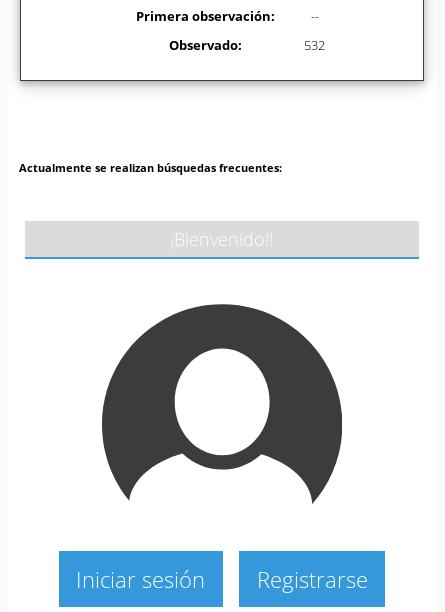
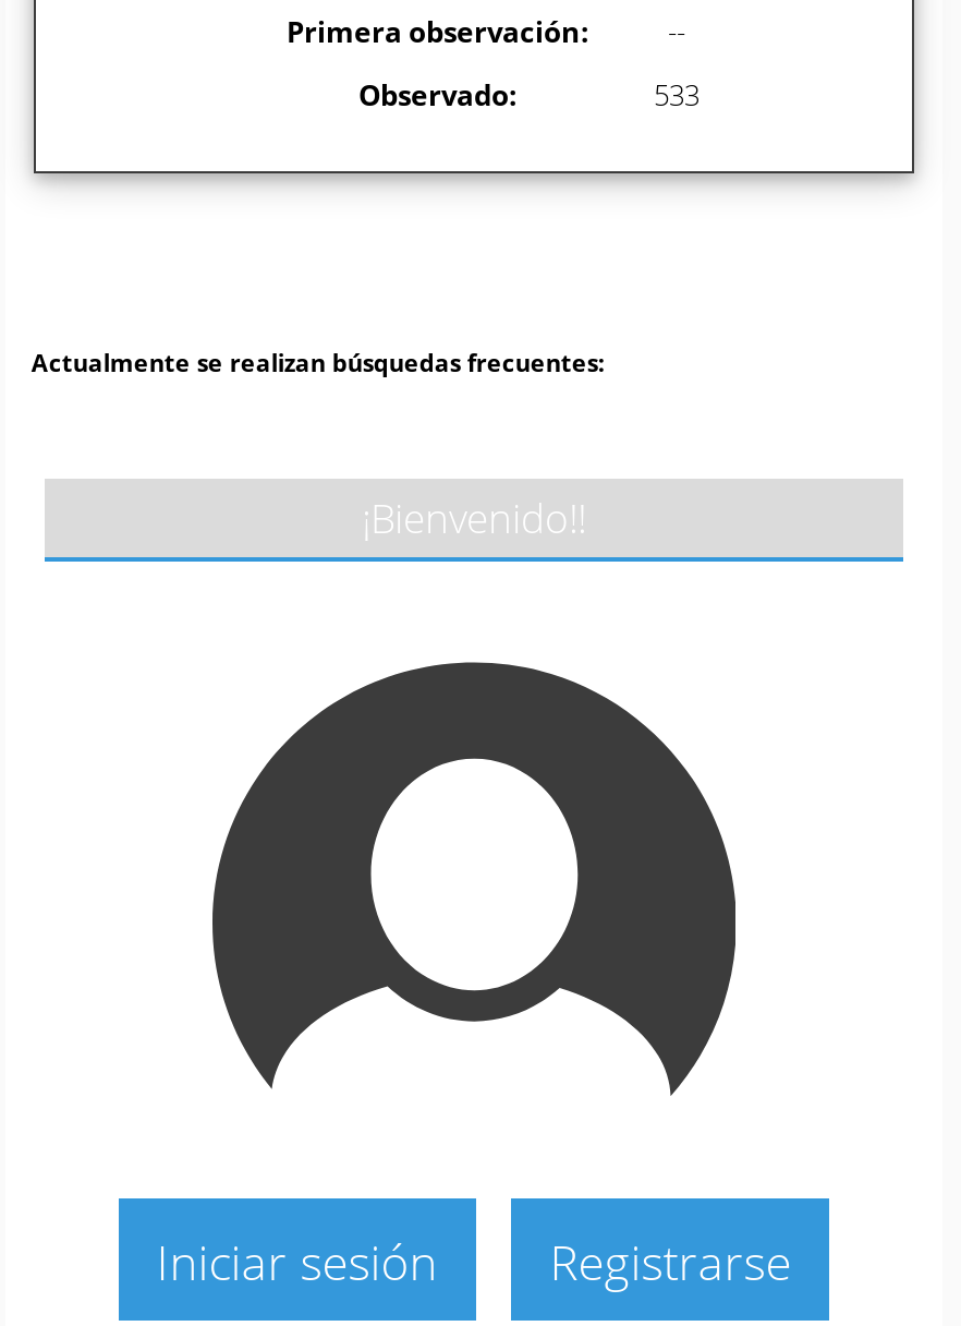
- 532
+ 533
